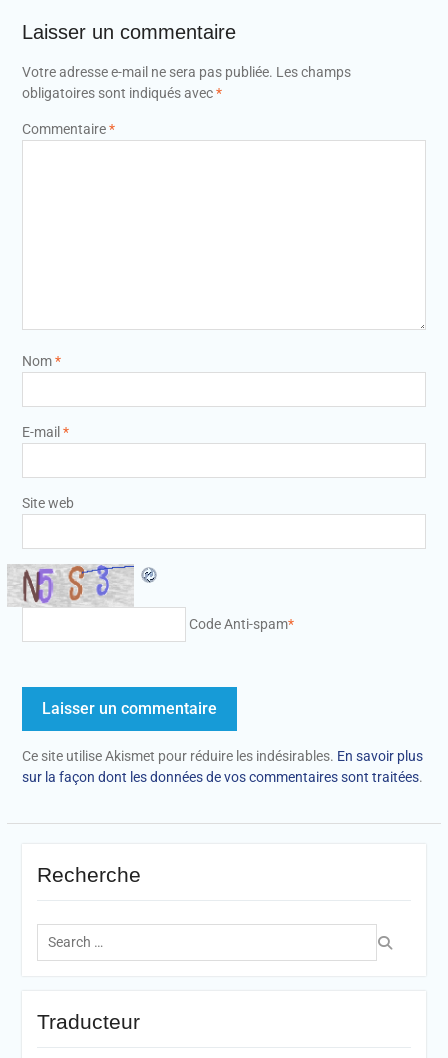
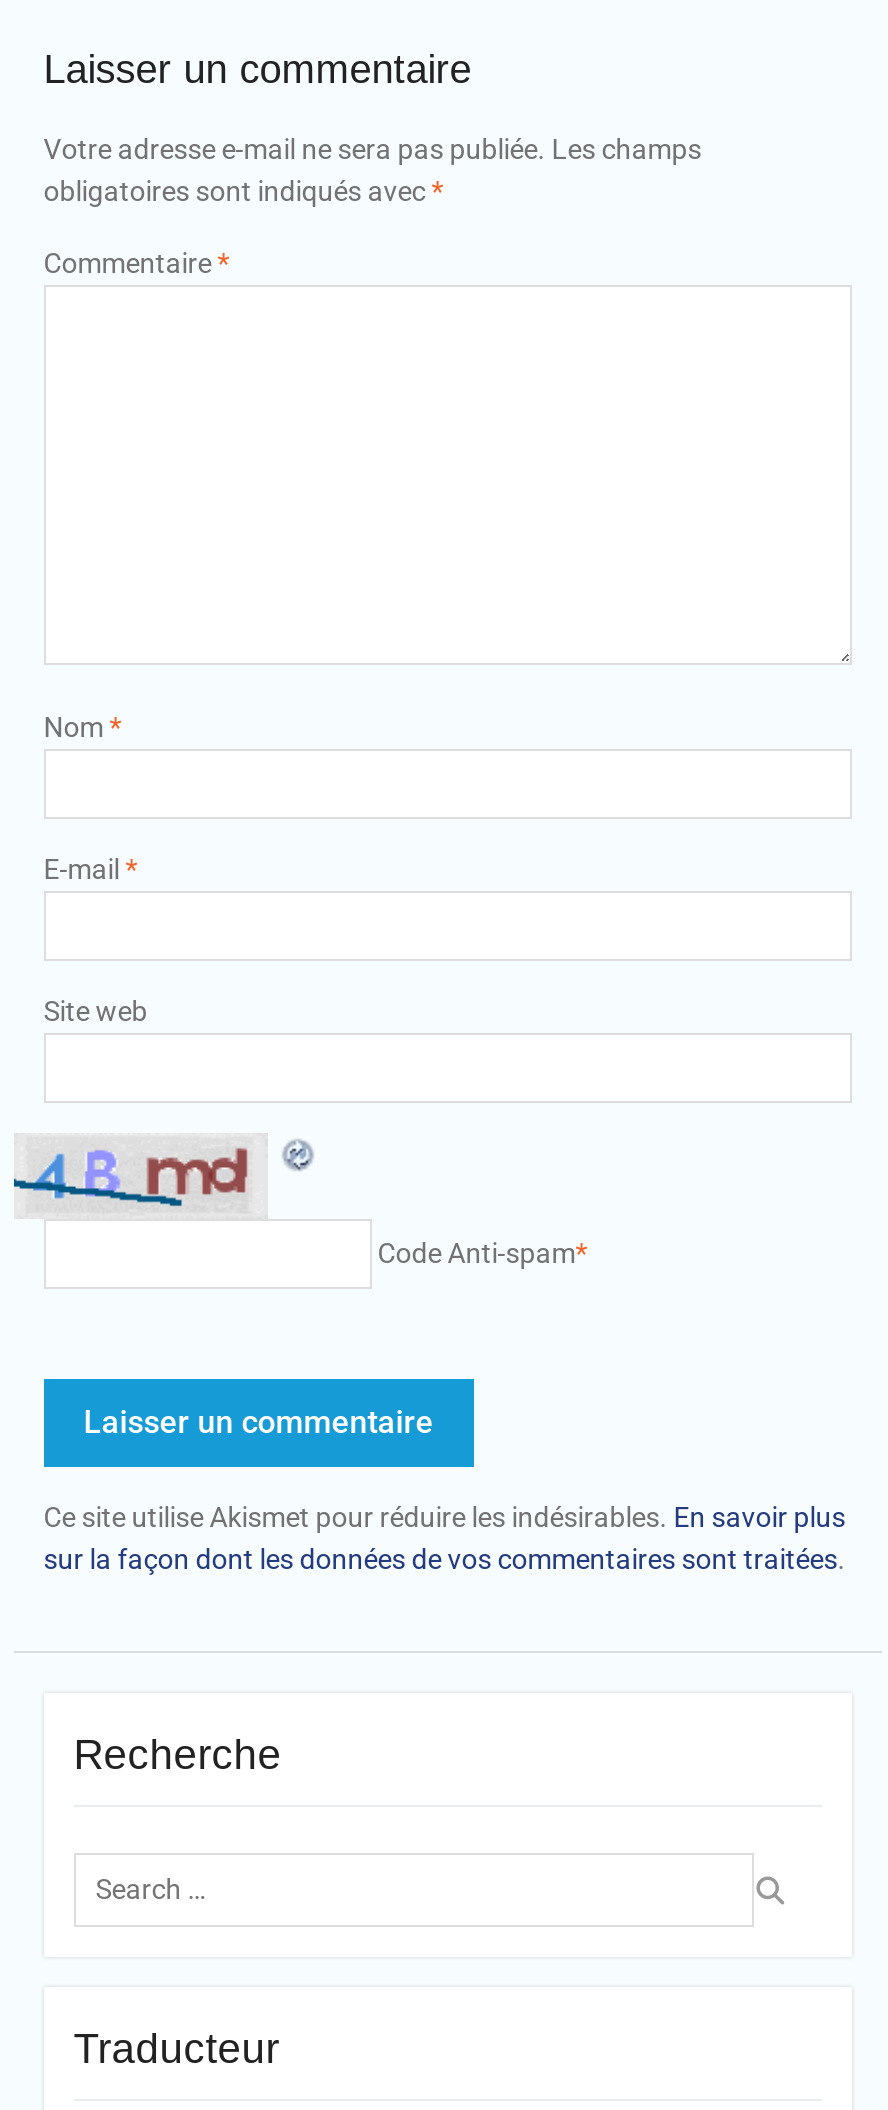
- [image]
+ [image]
